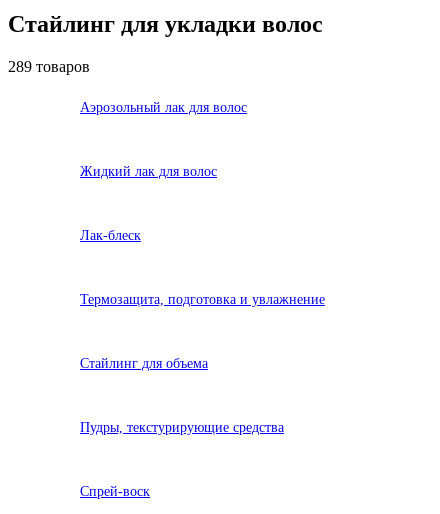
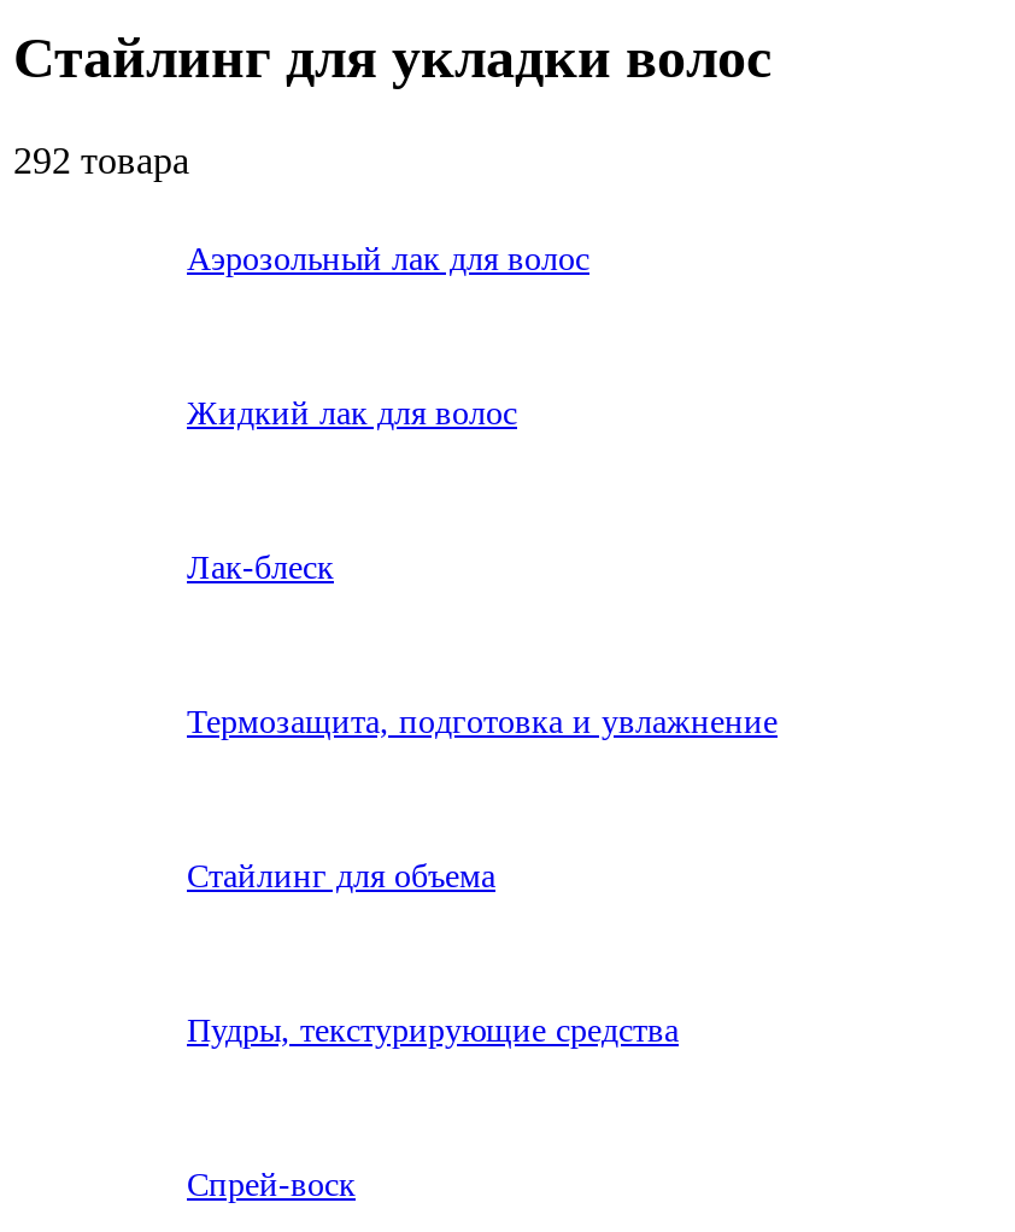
- 289 товаров
+ 292 товара
